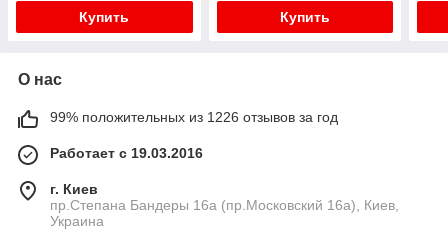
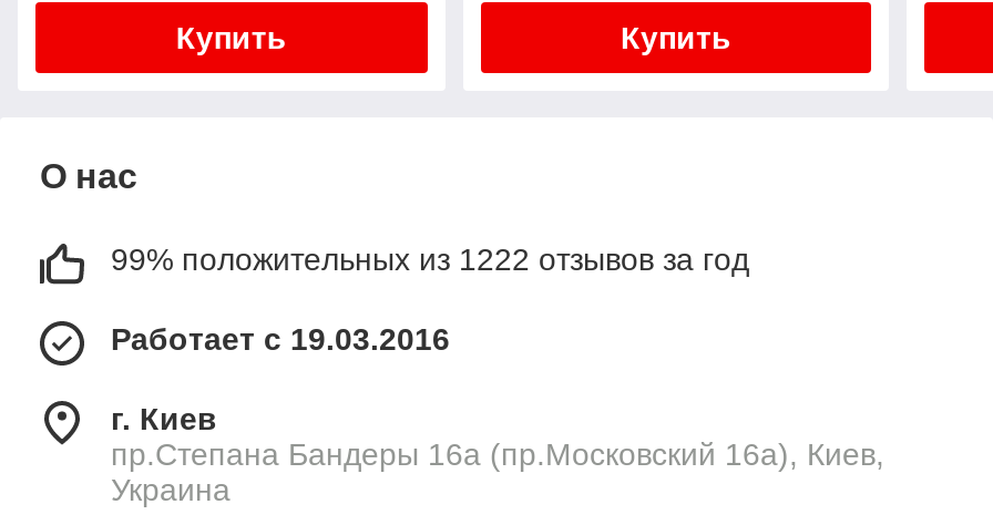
- 99% положительных из 1226 отзывов за год
+ 99% положительных из 1222 отзывов за год
